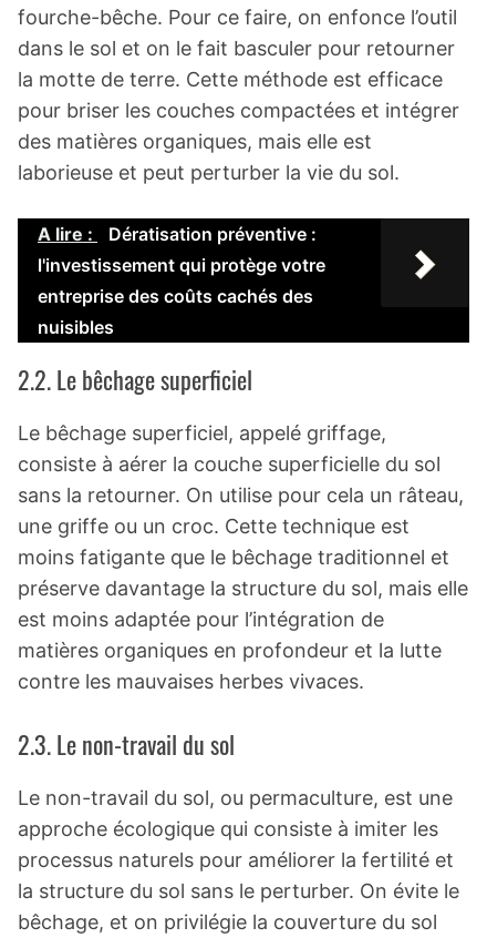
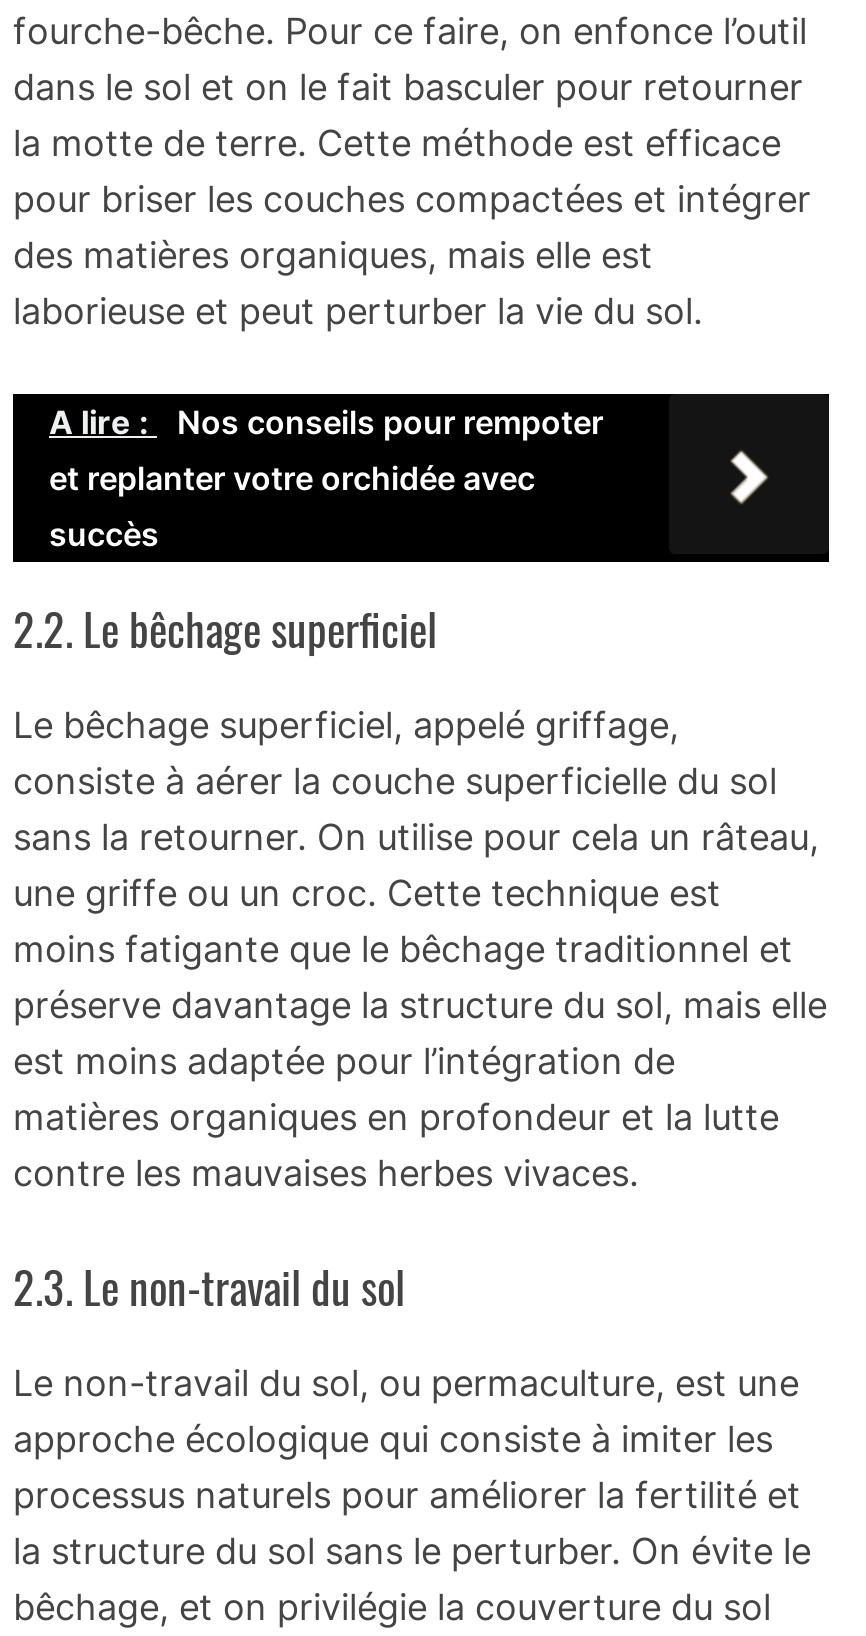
- A lire : Dératisation préventive :
- l'investissement qui protège votre
- entreprise des coûts cachés des
- nuisibles
+ A lire : Nos conseils pour rempoter
+ et replanter votre orchidée avec
+ succès
